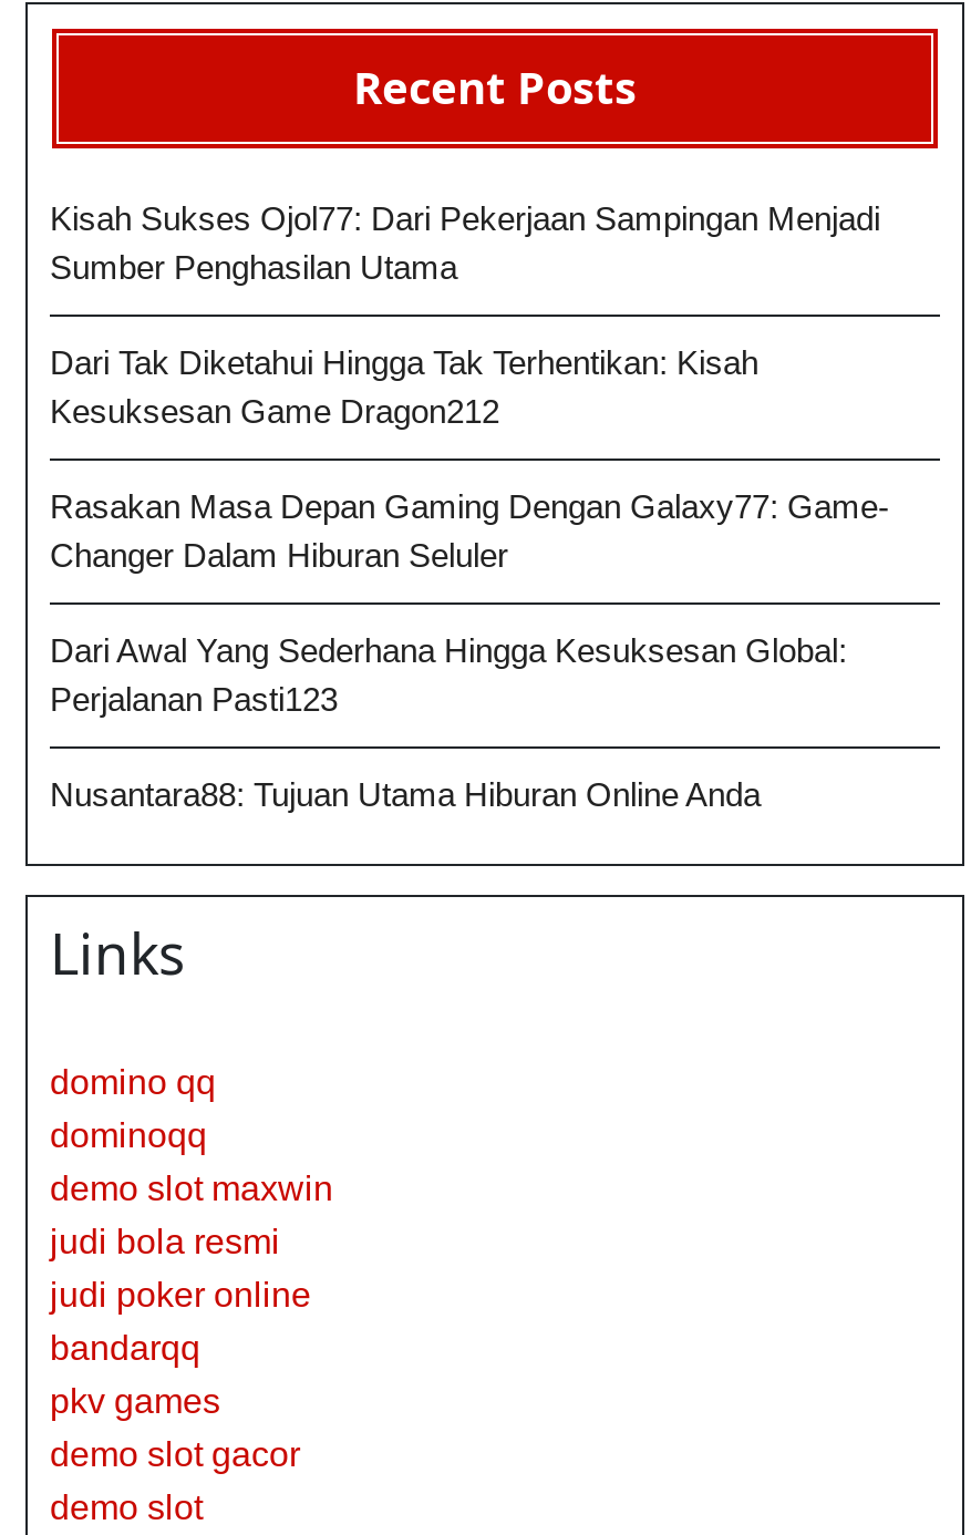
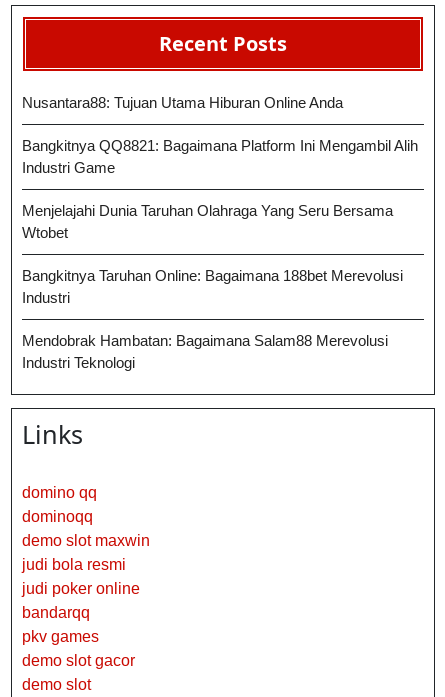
- Kisah Sukses Ojol77: Dari Pekerjaan Sampingan Menjadi
- Sumber Penghasilan Utama
- Dari Tak Diketahui Hingga Tak Terhentikan: Kisah
- Kesuksesan Game Dragon212
- Rasakan Masa Depan Gaming Dengan Galaxy77: Game-
- Changer Dalam Hiburan Seluler
- Dari Awal Yang Sederhana Hingga Kesuksesan Global:
- Perjalanan Pasti123

moved up: Nusantara88: Tujuan Utama Hiburan Online Anda

+ Bangkitnya QQ8821: Bagaimana Platform Ini Mengambil Alih
+ Industri Game
+ Menjelajahi Dunia Taruhan Olahraga Yang Seru Bersama
+ Wtobet
+ Bangkitnya Taruhan Online: Bagaimana 188bet Merevolusi
+ Industri
+ Mendobrak Hambatan: Bagaimana Salam88 Merevolusi
+ Industri Teknologi
